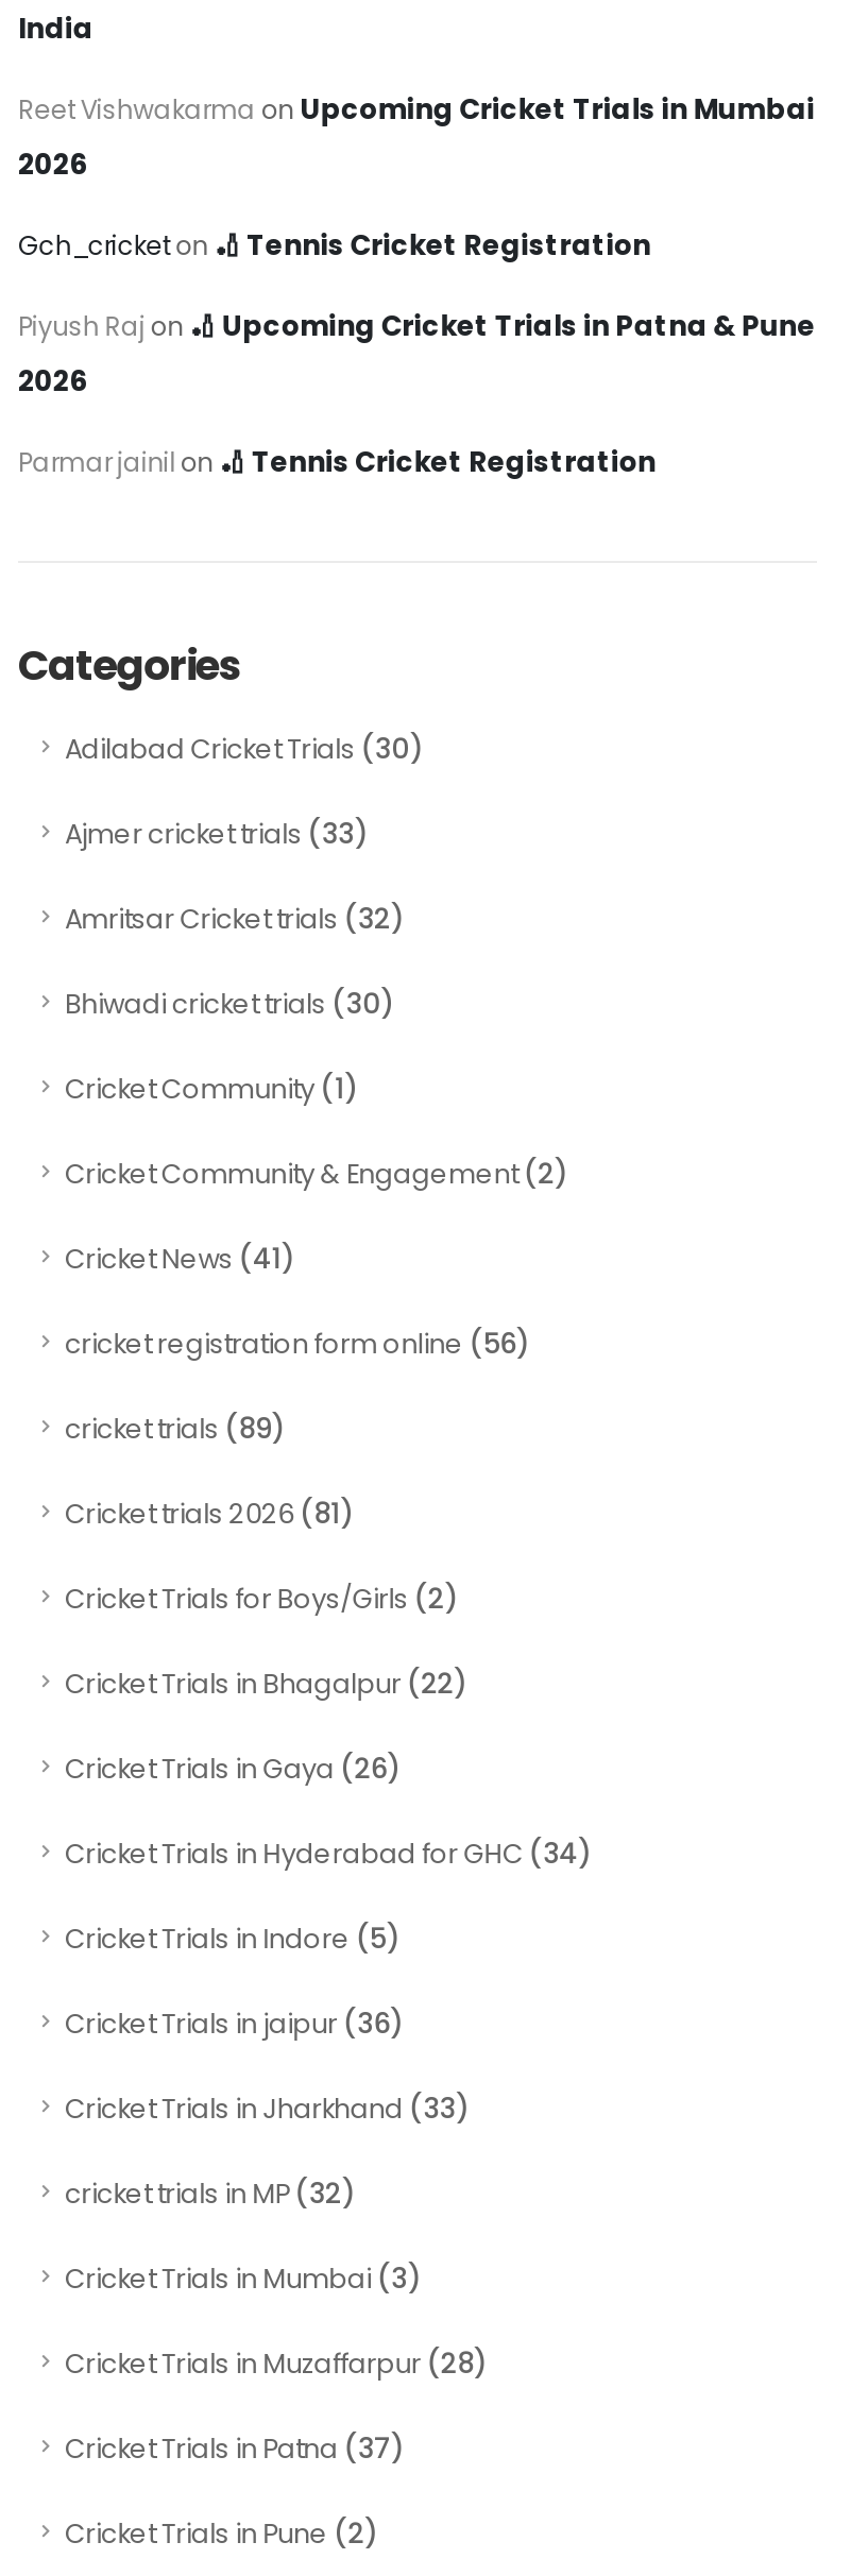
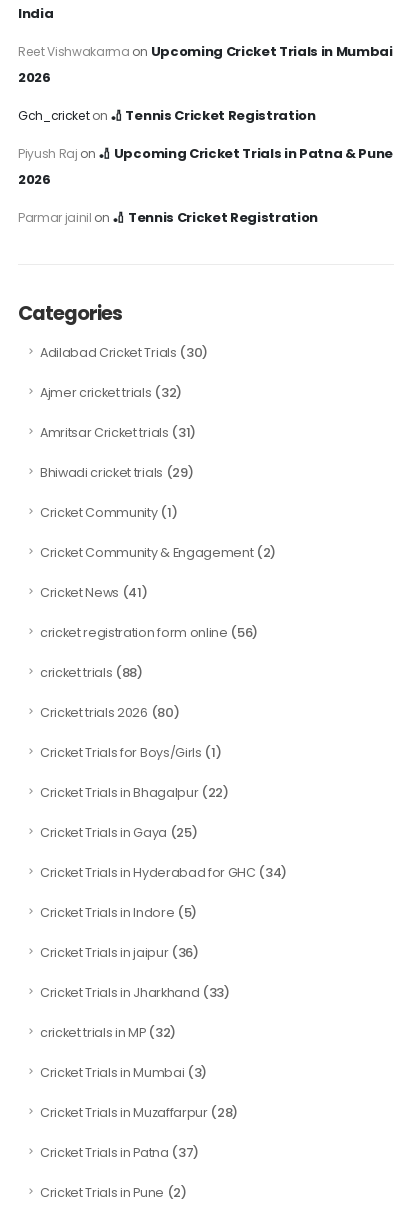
- Ajmer cricket trials (33)
+ Ajmer cricket trials (32)

- Amritsar Cricket trials (32)
+ Amritsar Cricket trials (31)

- Bhiwadi cricket trials (30)
+ Bhiwadi cricket trials (29)

- cricket trials (89)
+ cricket trials (88)

- Cricket trials 2026 (81)
+ Cricket trials 2026 (80)

- Cricket Trials for Boys/Girls (2)
+ Cricket Trials for Boys/Girls (1)

- Cricket Trials in Gaya (26)
+ Cricket Trials in Gaya (25)
